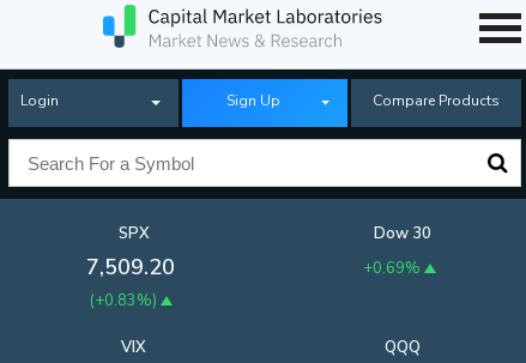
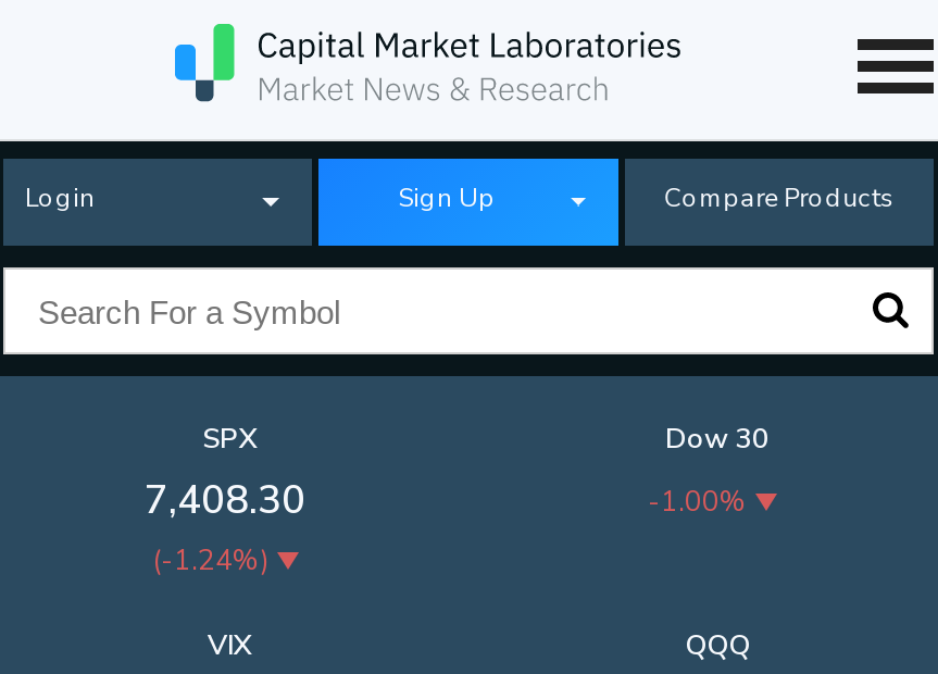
- 7,509.20
+ 7,408.30

- +0.69%
+ -1.00%

- (+0.83%)
+ (-1.24%)
